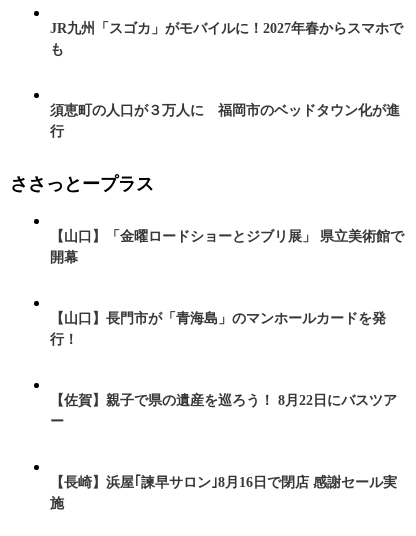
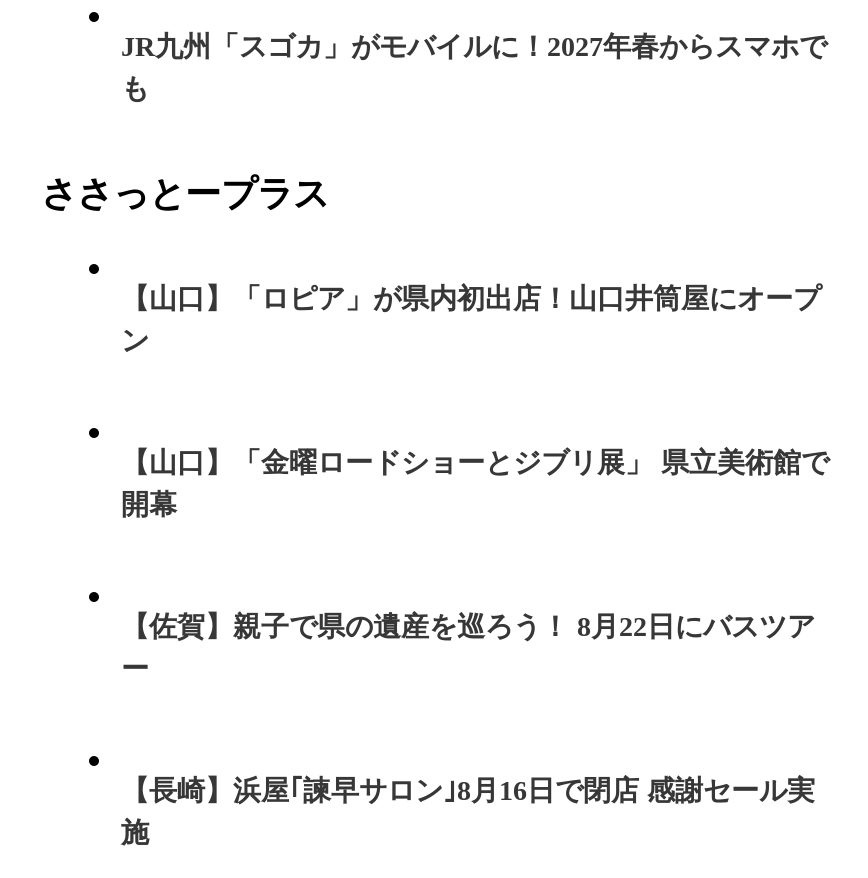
- 須恵町の人口が３万人に 福岡市のベッドタウン化が進
- 行

+ 【山口】「ロピア」が県内初出店！山口井筒屋にオープ
+ ン

- 【山口】長門市が「青海島」のマンホールカードを発
- 行！
